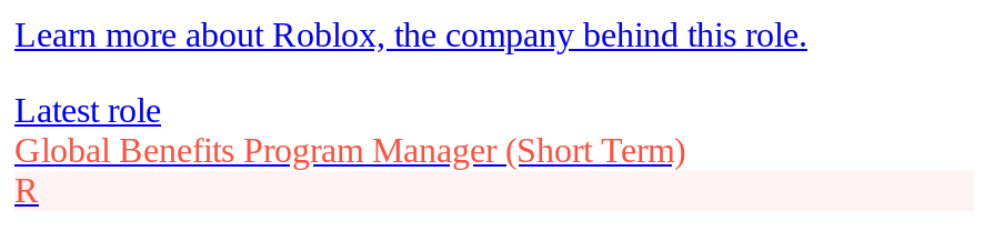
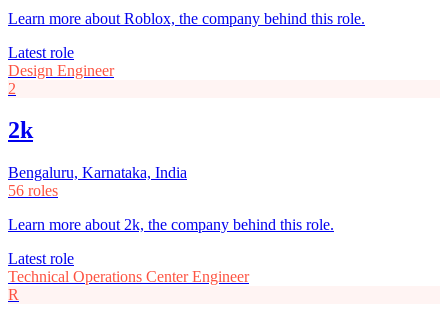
- Global Benefits Program Manager (Short Term)
+ Design Engineer
+ 2
+ 2k
+ Bengaluru, Karnataka, India
+ 56 roles
+ Learn more about 2k, the company behind this role.
+ Latest role
+ Technical Operations Center Engineer
